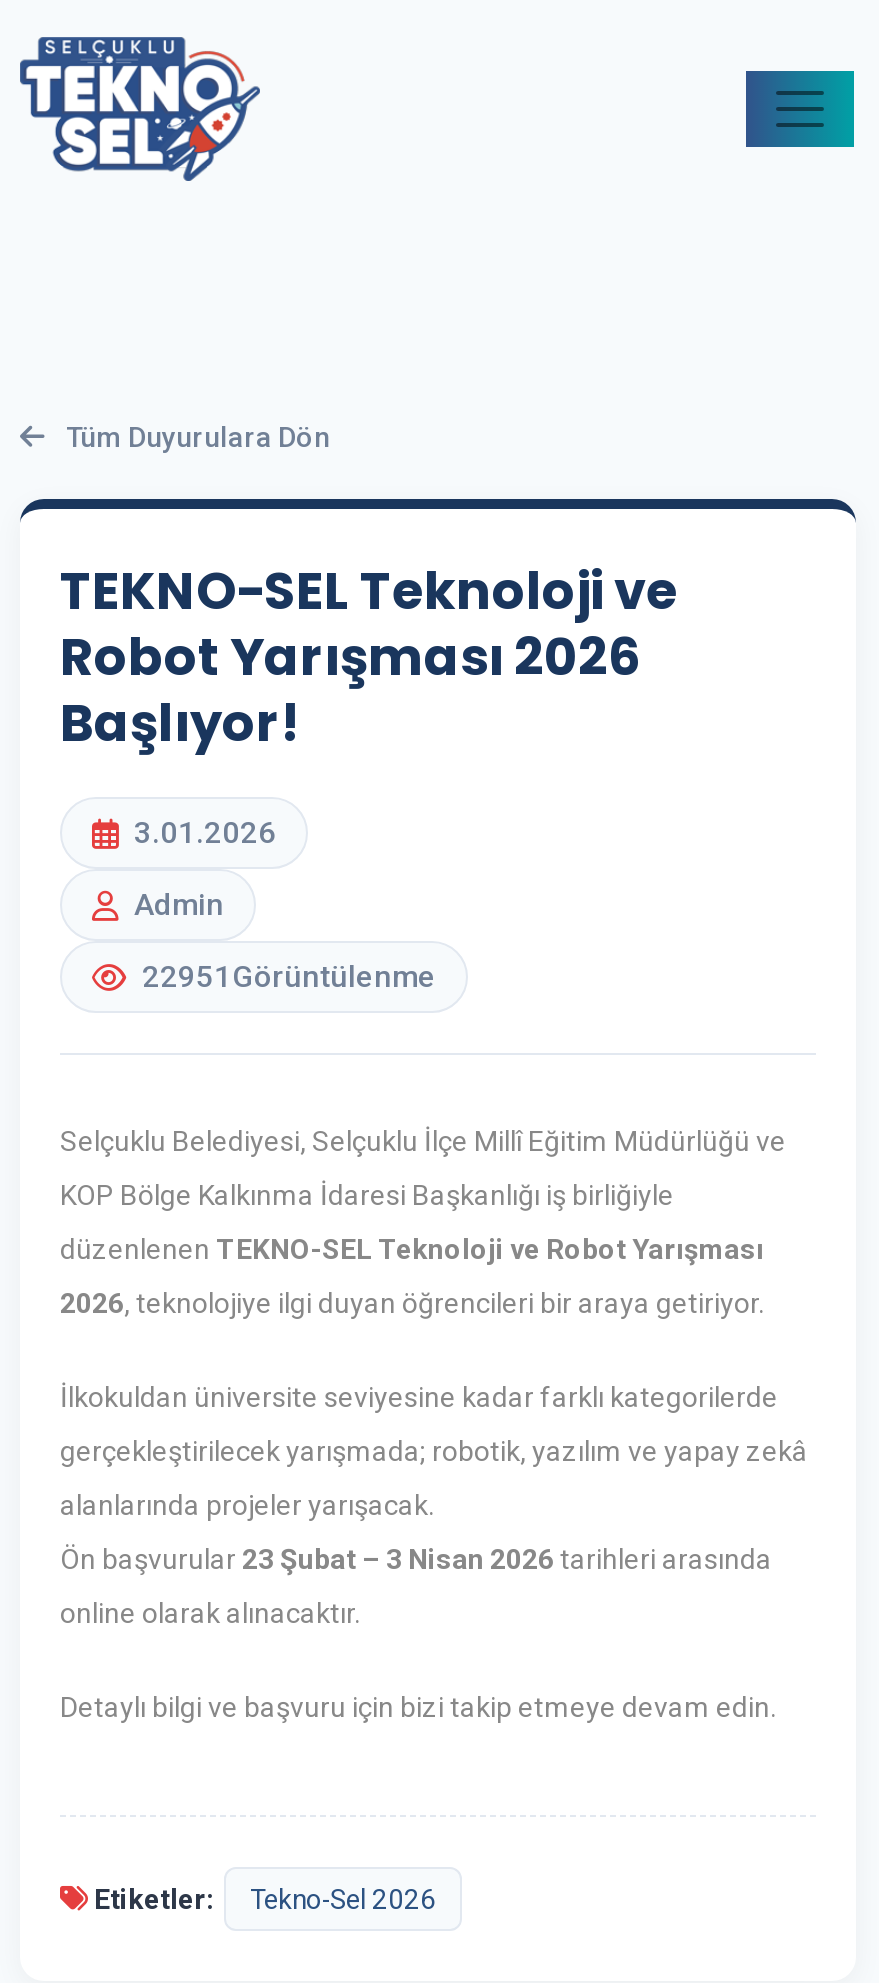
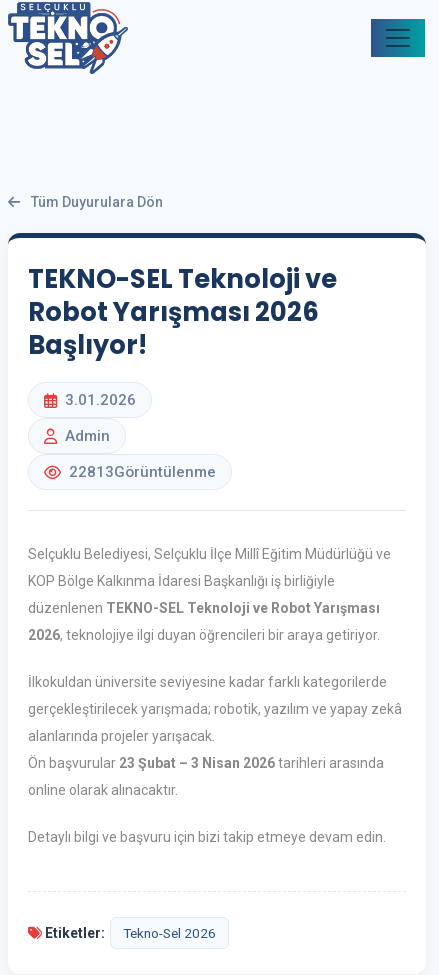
- 22951 Görüntülenme
+ 22813 Görüntülenme
